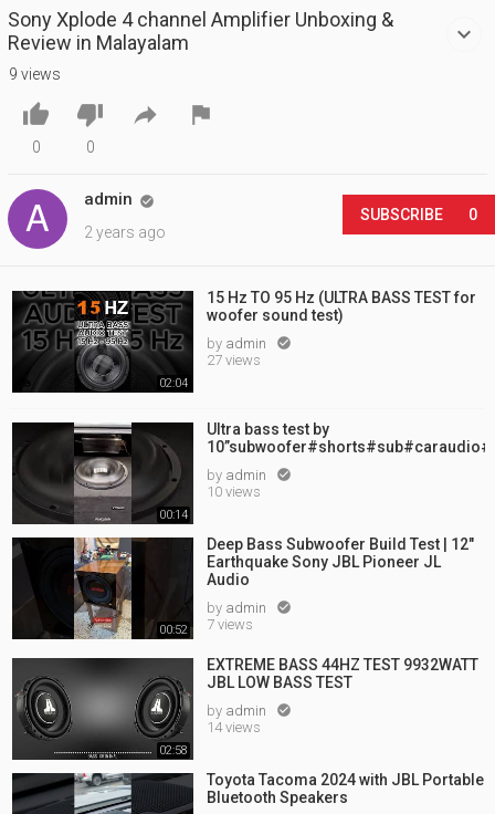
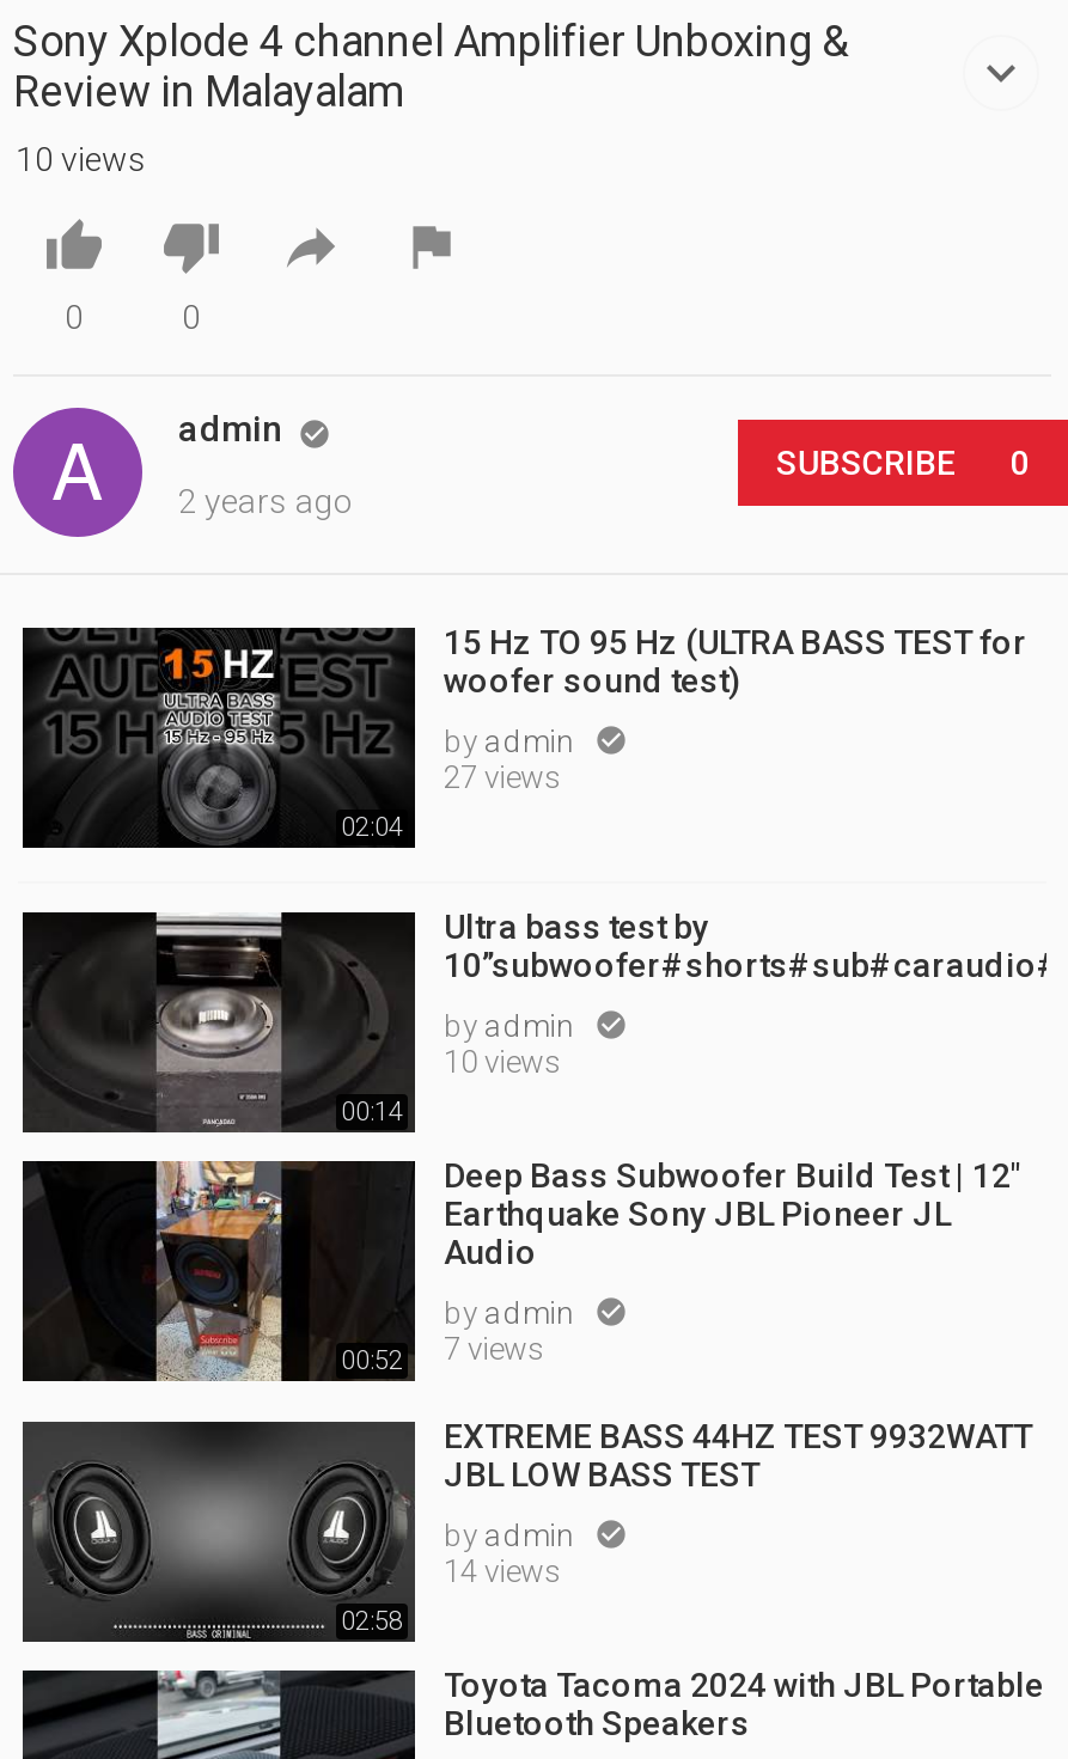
- 9 views
+ 10 views
